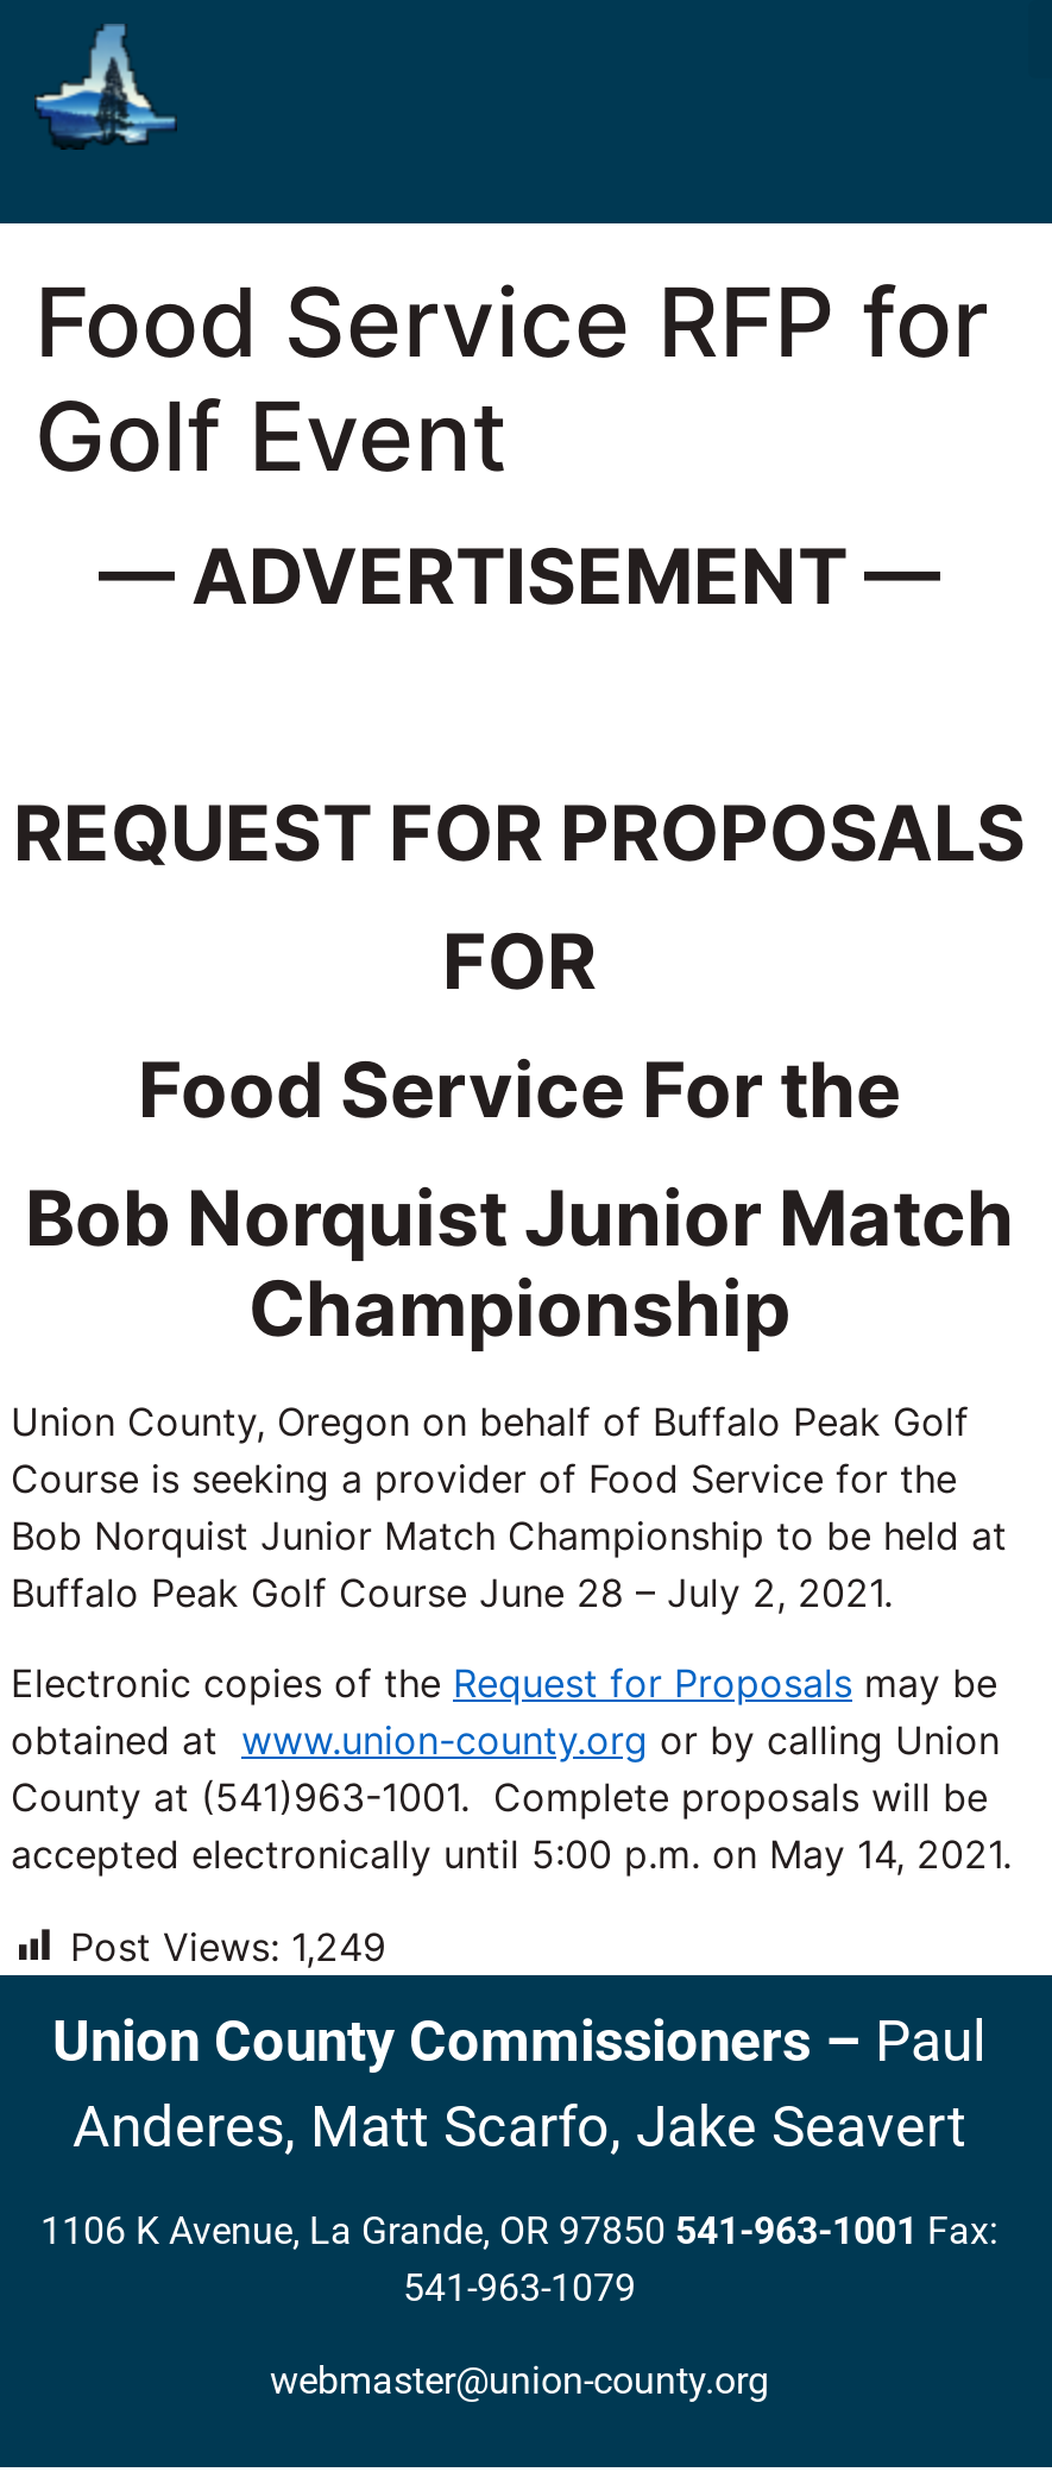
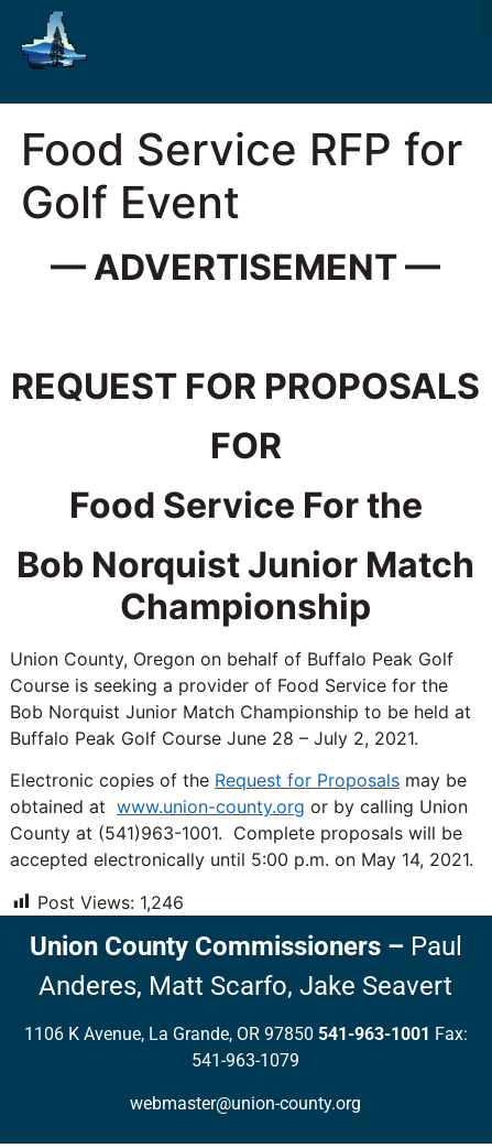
- Post Views: 1,249
+ Post Views: 1,246
